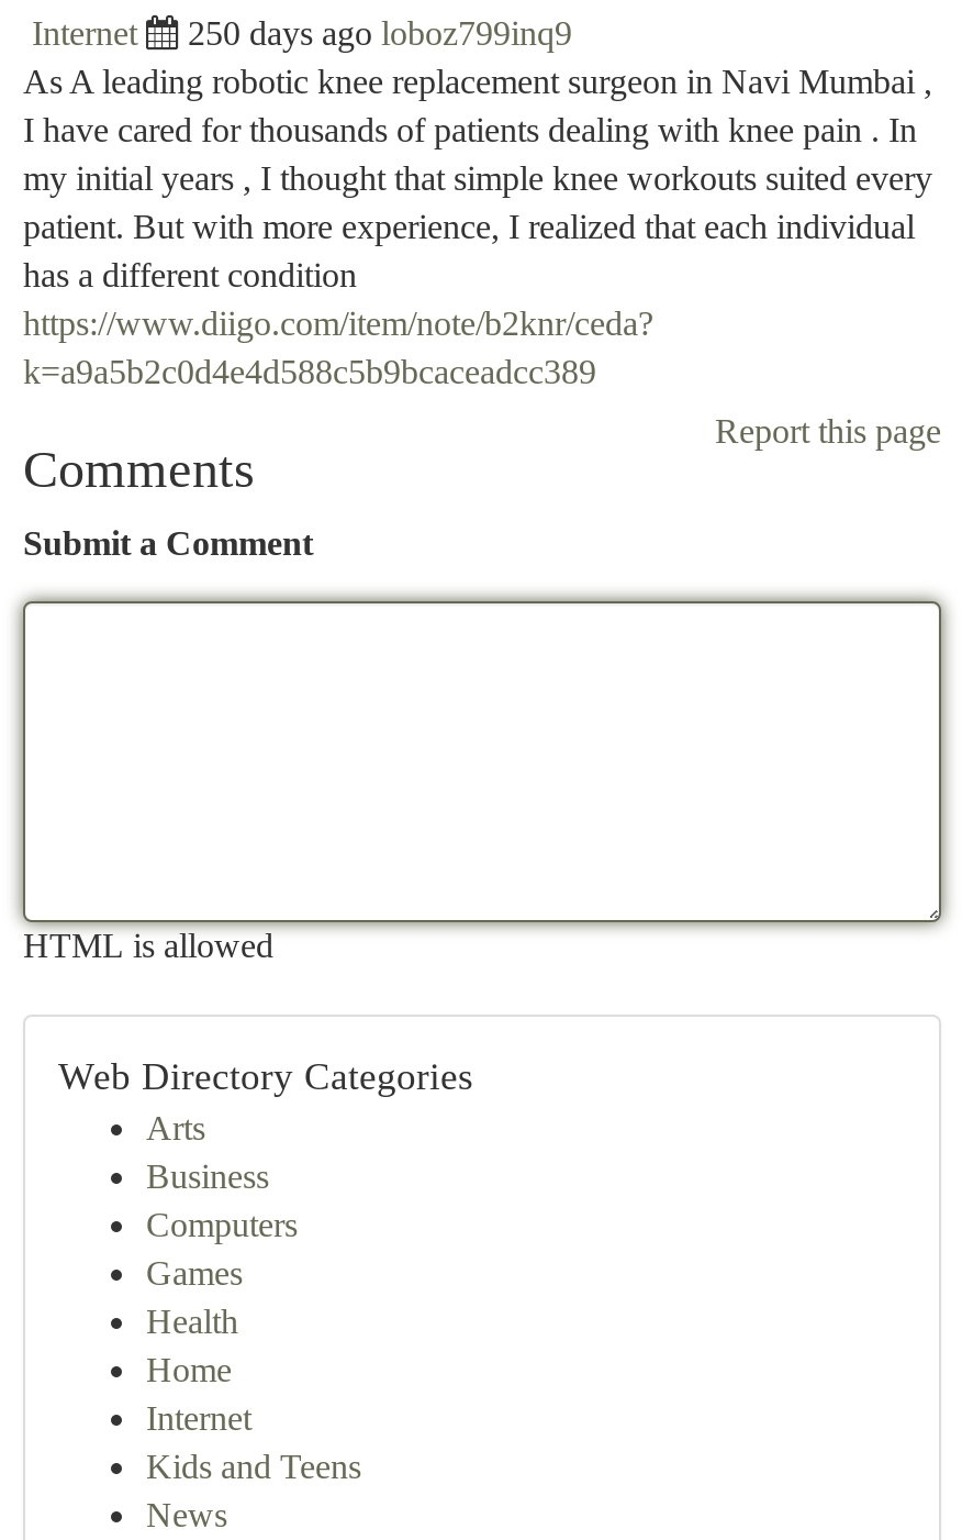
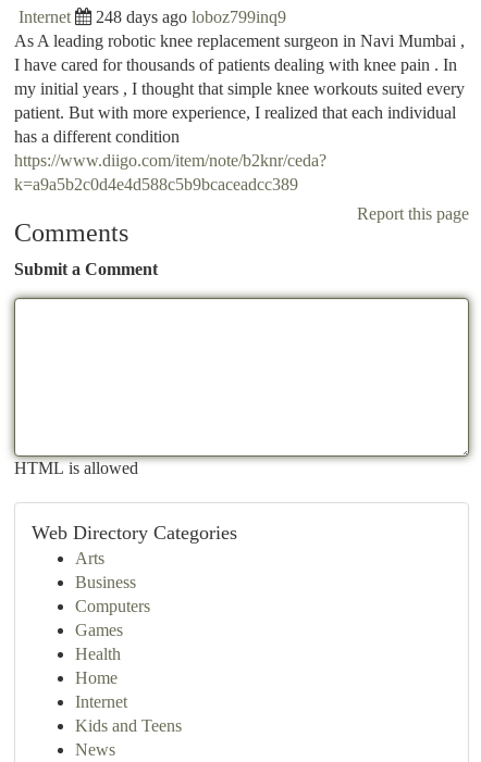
- 250 days ago loboz799inq9
+ 248 days ago loboz799inq9
